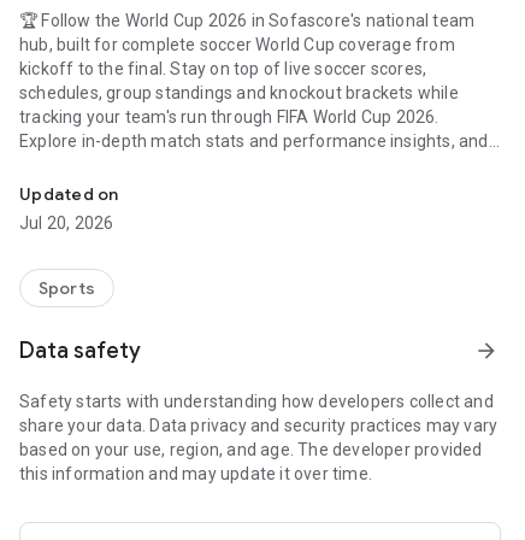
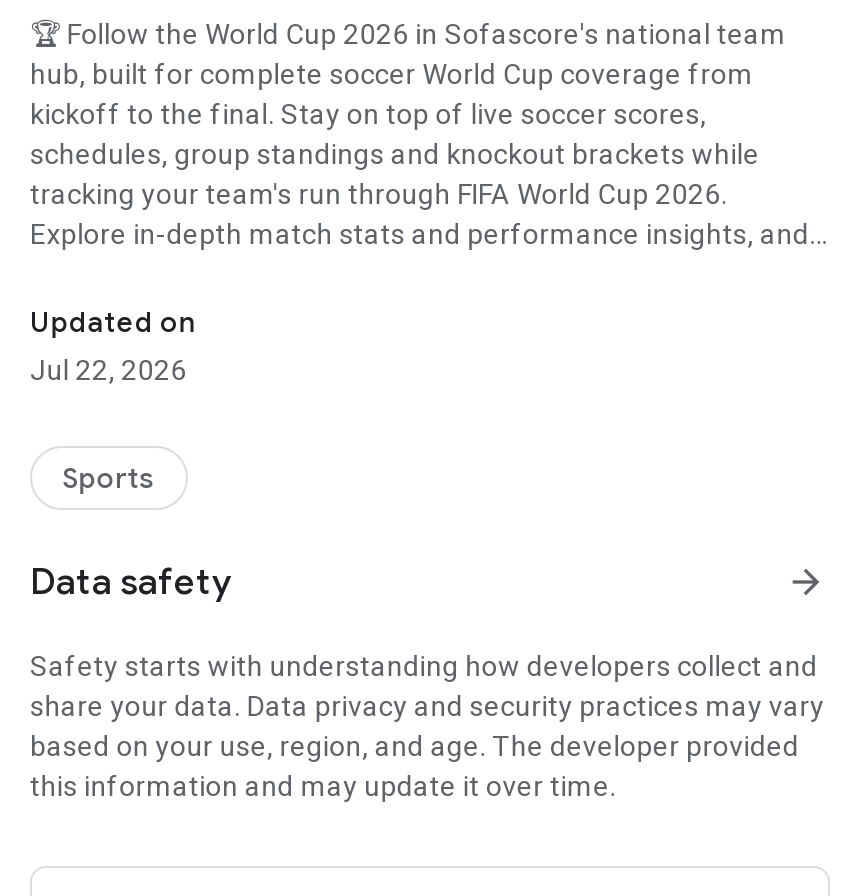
- Jul 20, 2026
+ Jul 22, 2026
